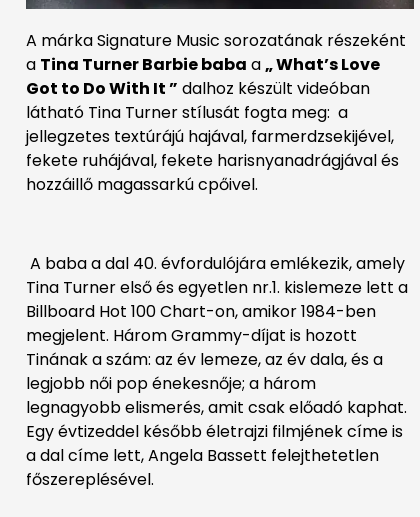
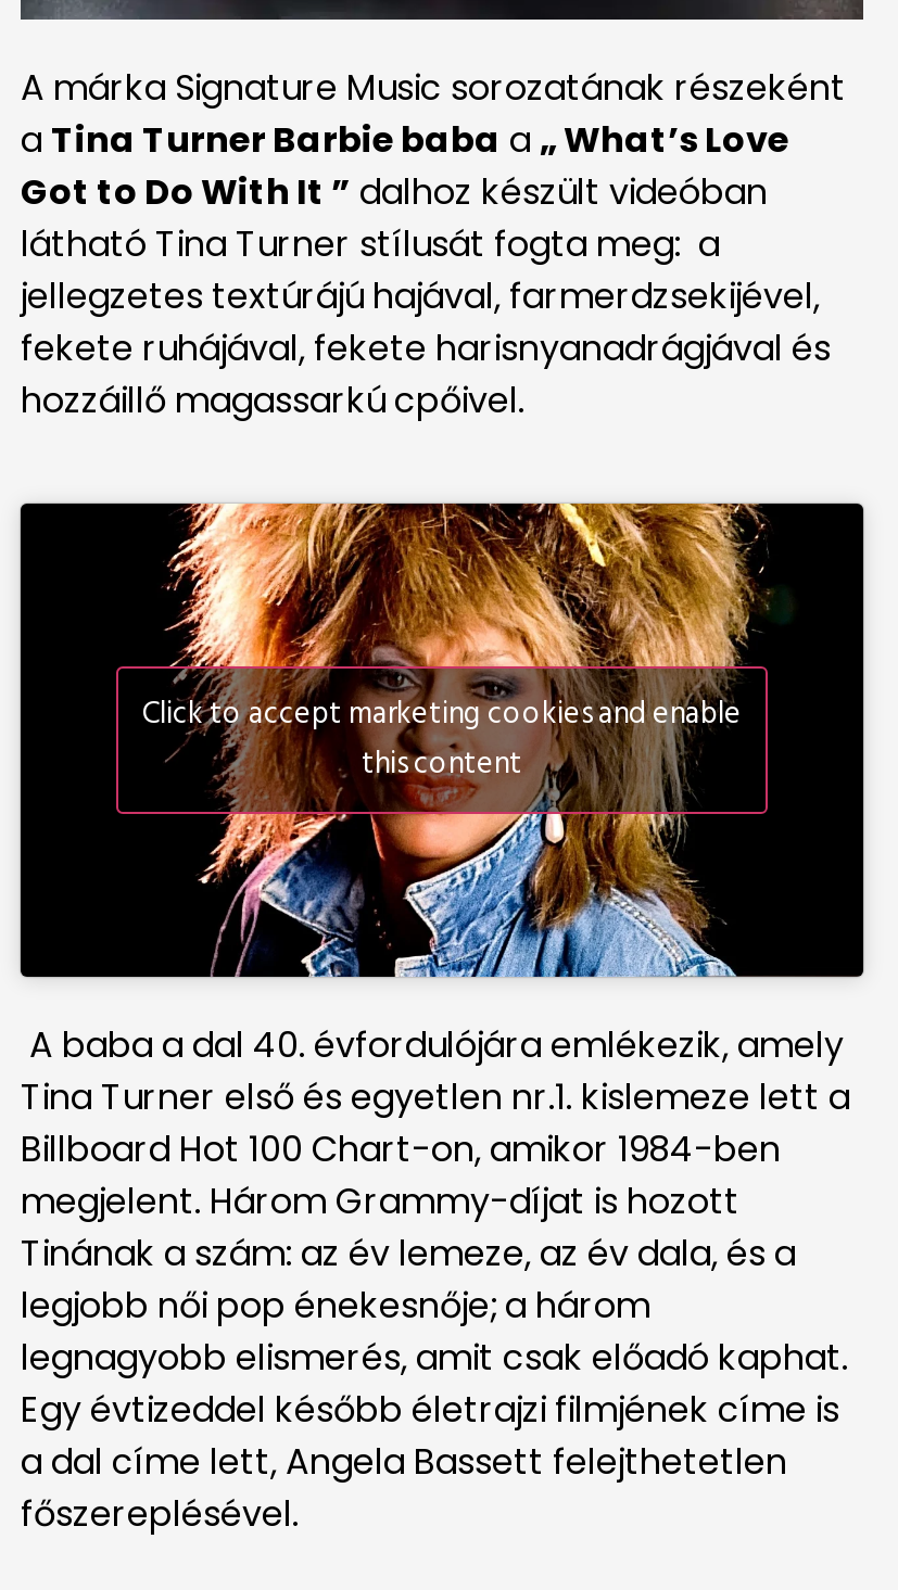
+ [image]
+ Click to accept marketing cookies and enable
+ this content
